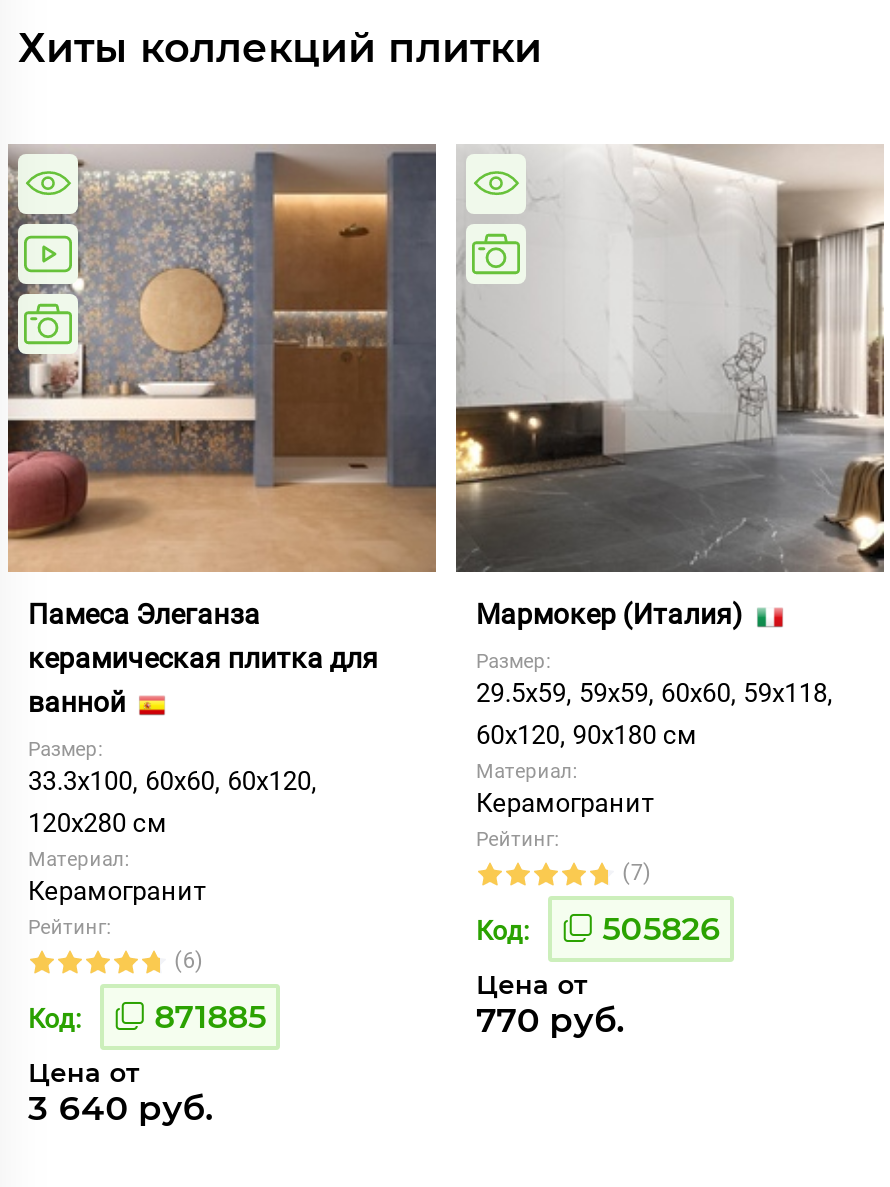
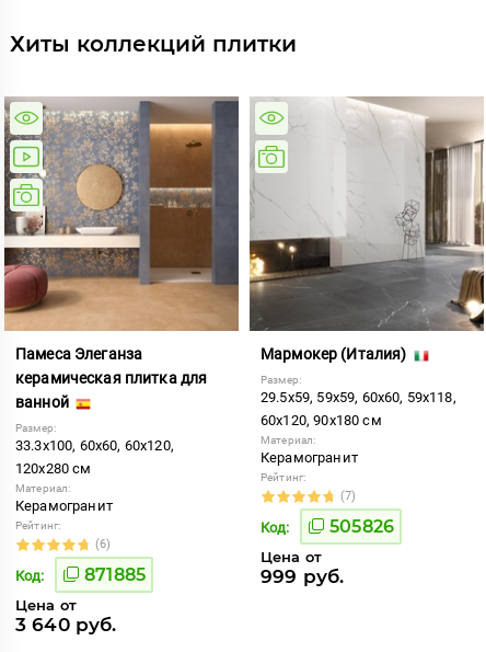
- 770 руб.
+ 999 руб.
